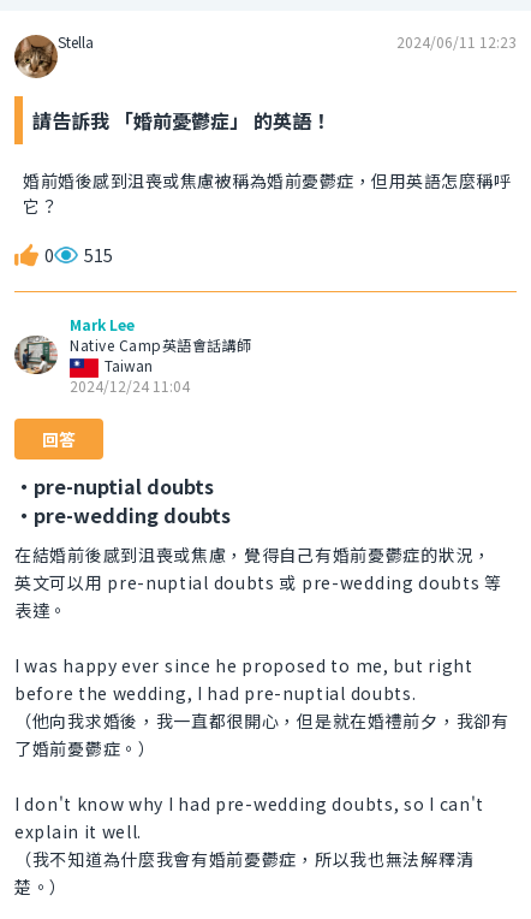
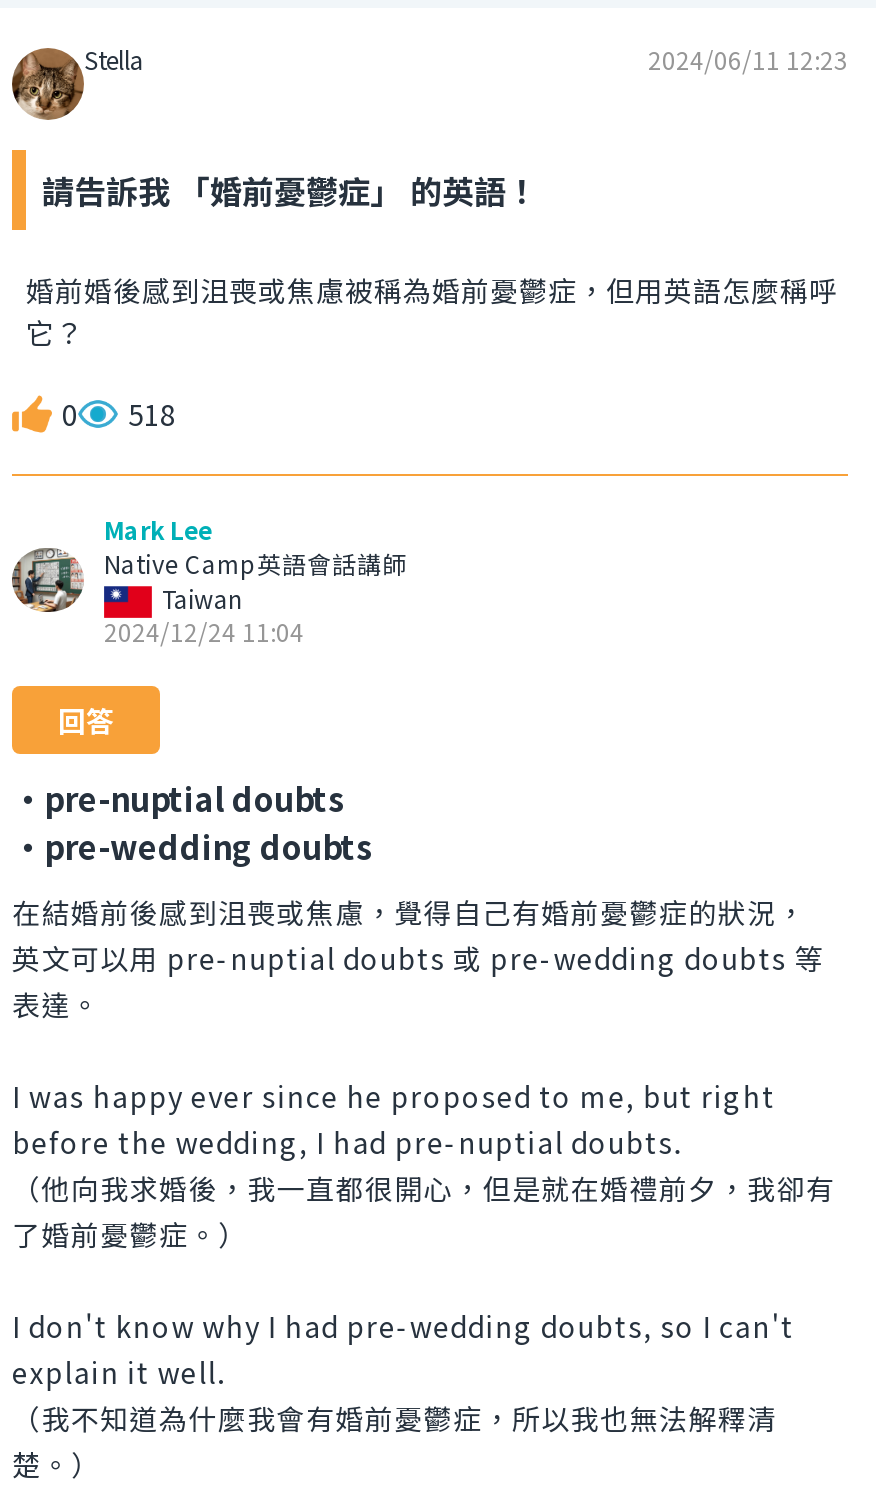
- 0 515
+ 0 518
